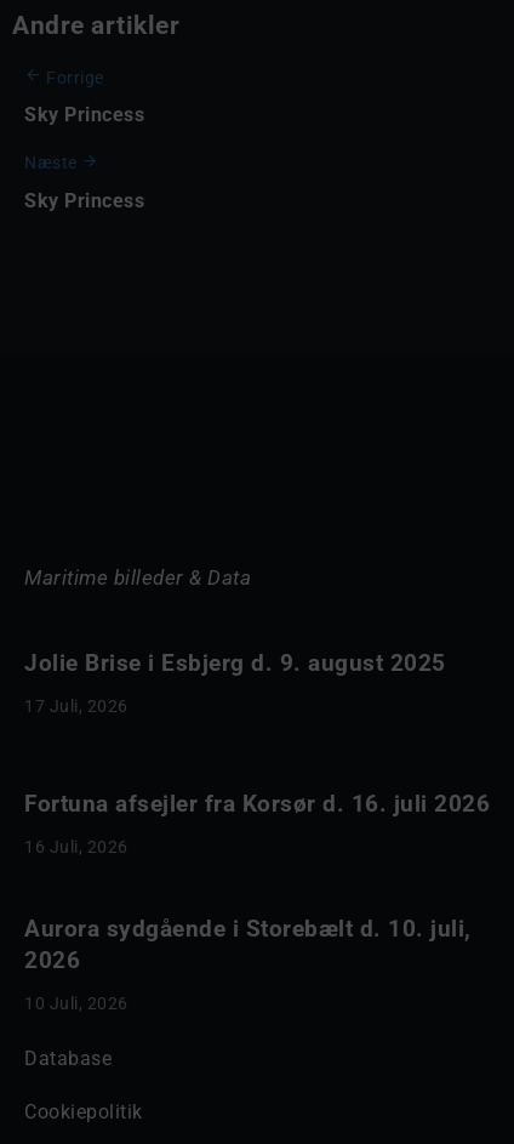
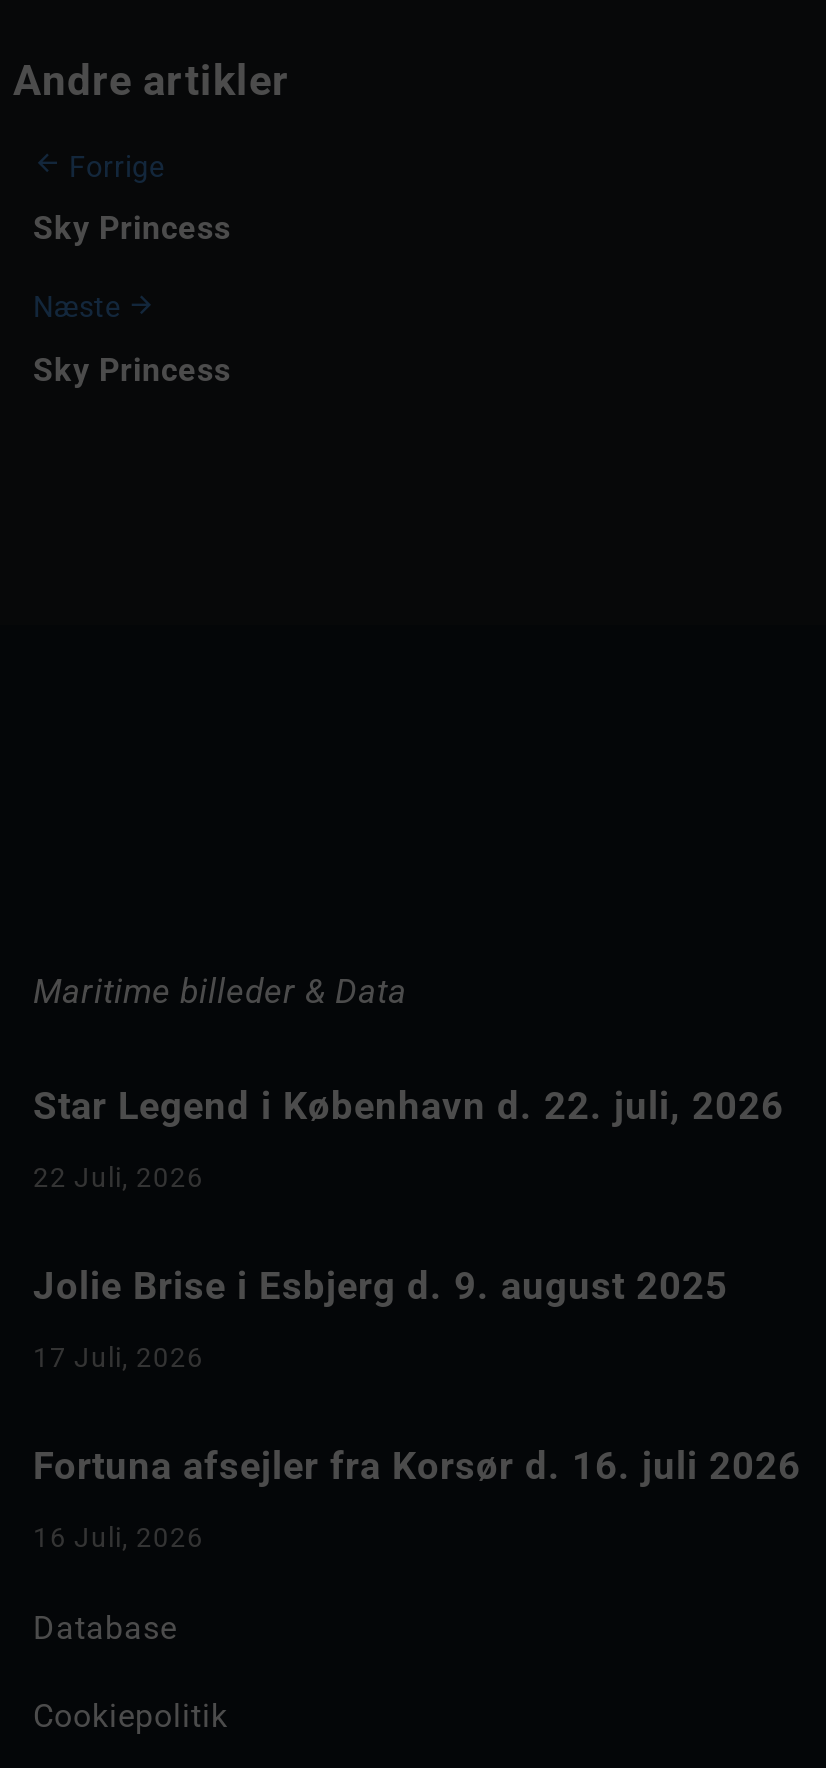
+ Star Legend i København d. 22. juli, 2026
+ 22 Juli, 2026

moved down: Jolie Brise i Esbjerg d. 9. august 2025 | 17 Juli, 2026

moved down: Fortuna afsejler fra Korsør d. 16. juli 2026 | 16 Juli, 2026

- Aurora sydgående i Storebælt d. 10. juli,
- 2026
- 10 Juli, 2026
